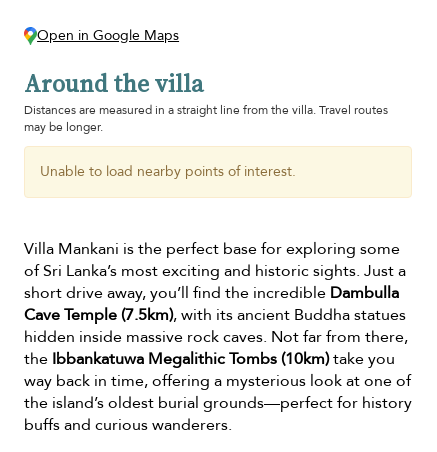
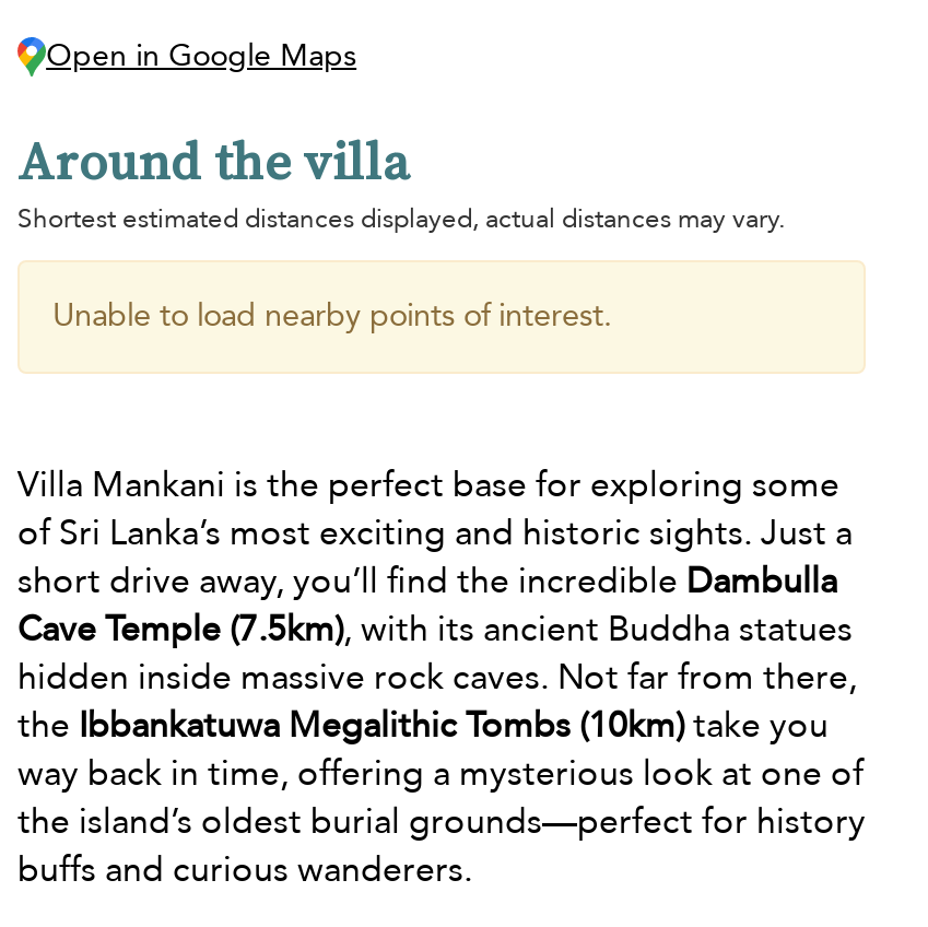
- Distances are measured in a straight line from the villa. Travel routes
- may be longer.
+ Shortest estimated distances displayed, actual distances may vary.
